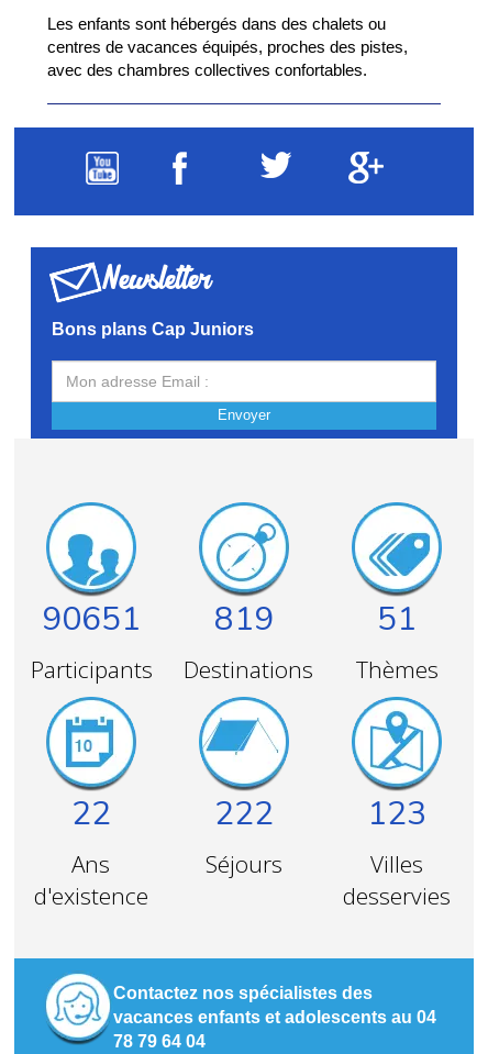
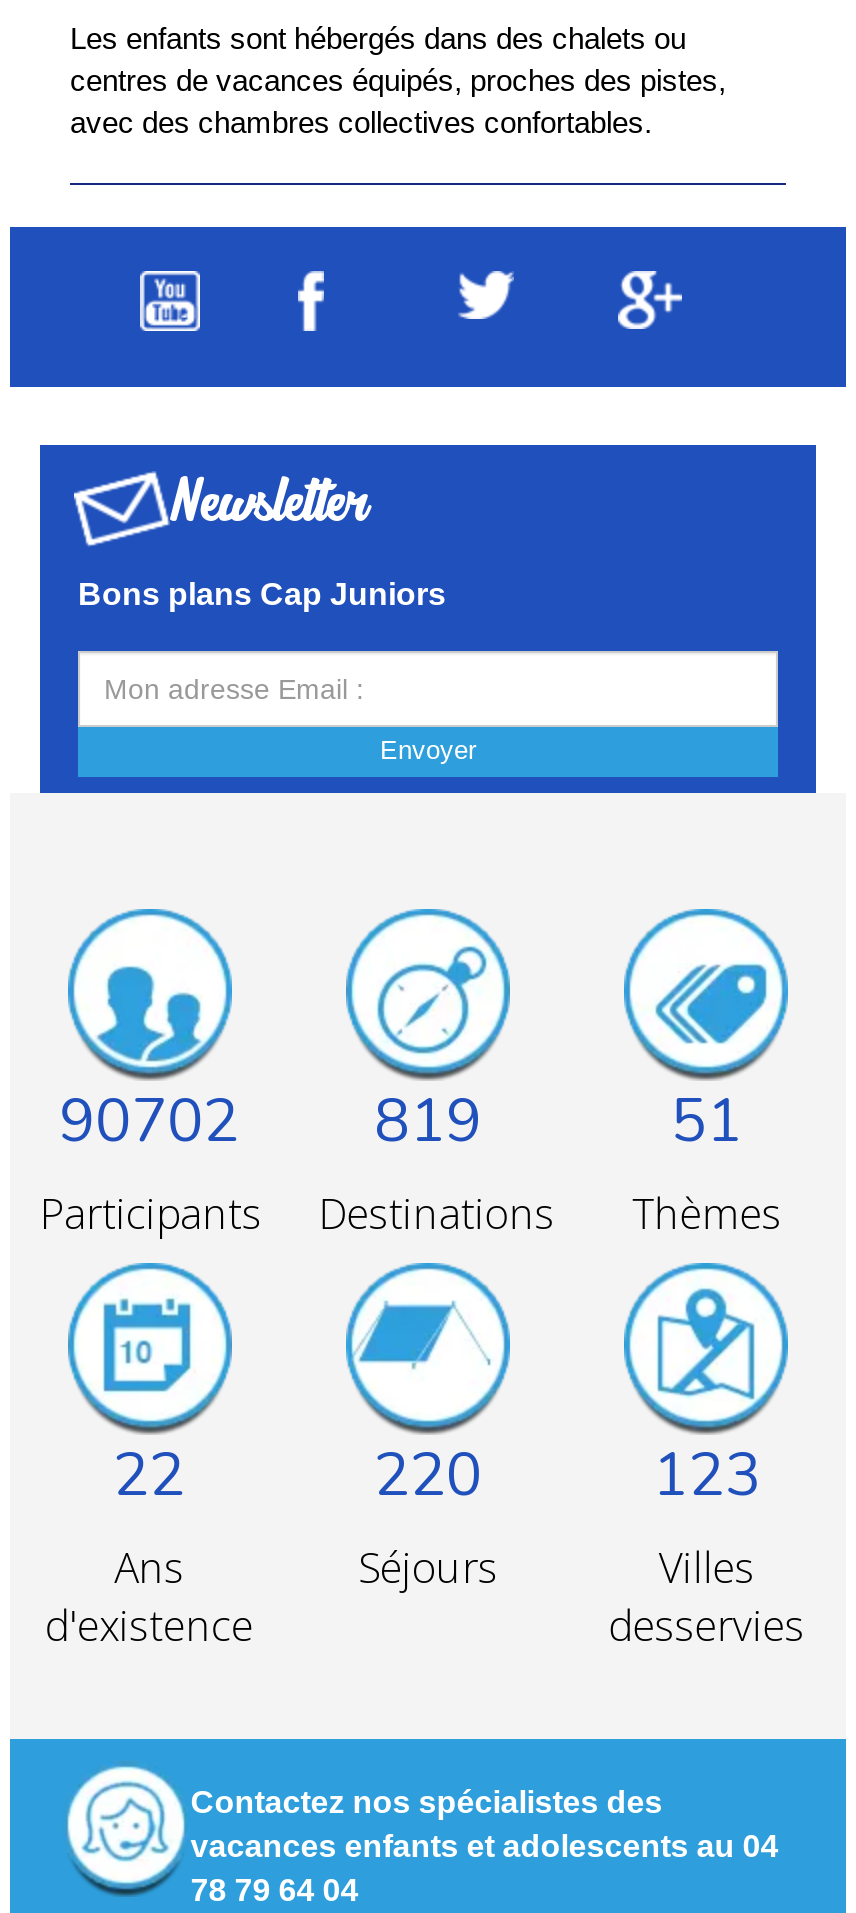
- 90651 819
+ 90702 819

- 222
+ 220
